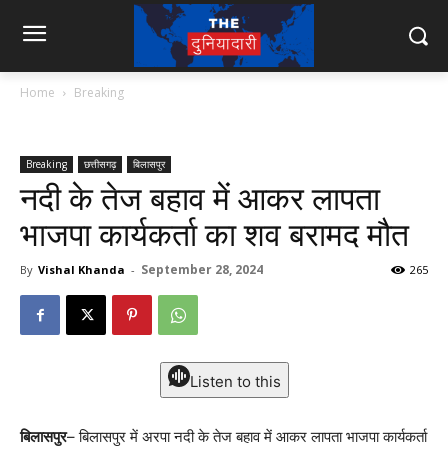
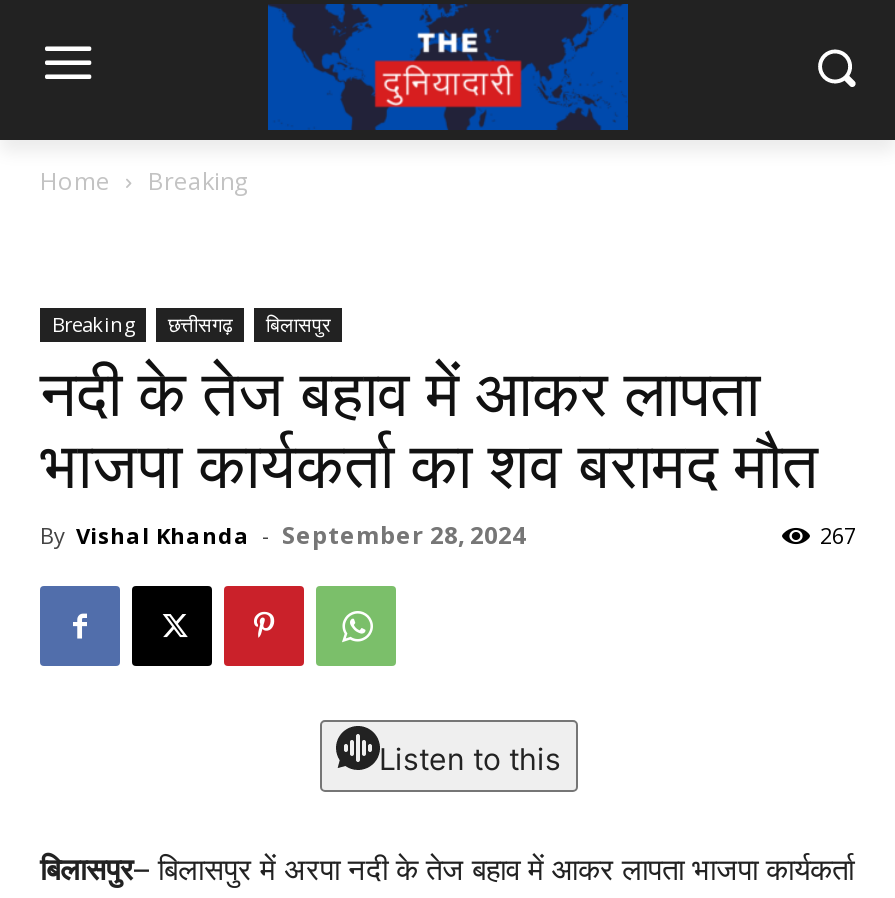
- 265
+ 267
